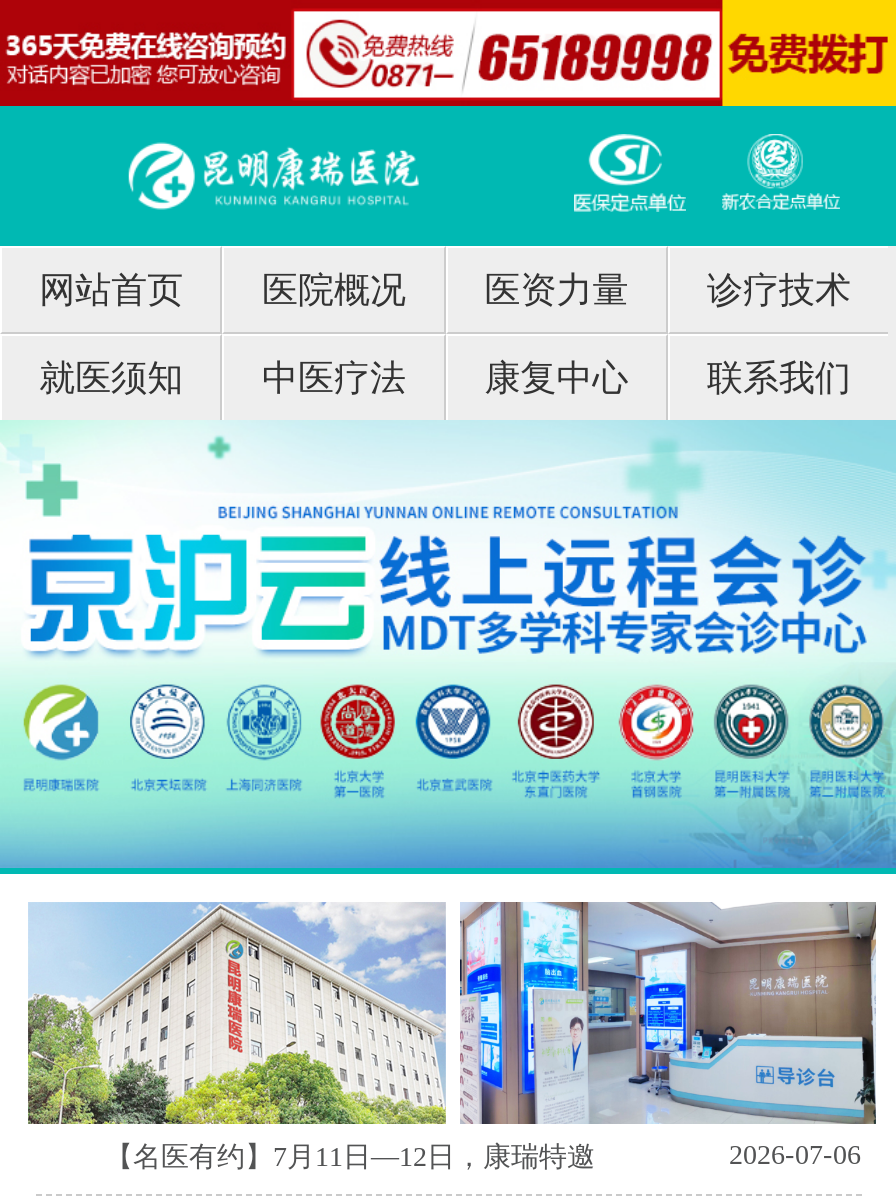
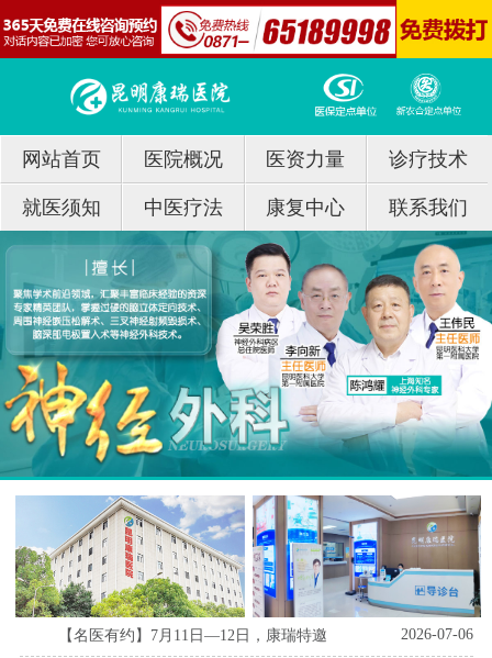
- [image]
+ [image]
